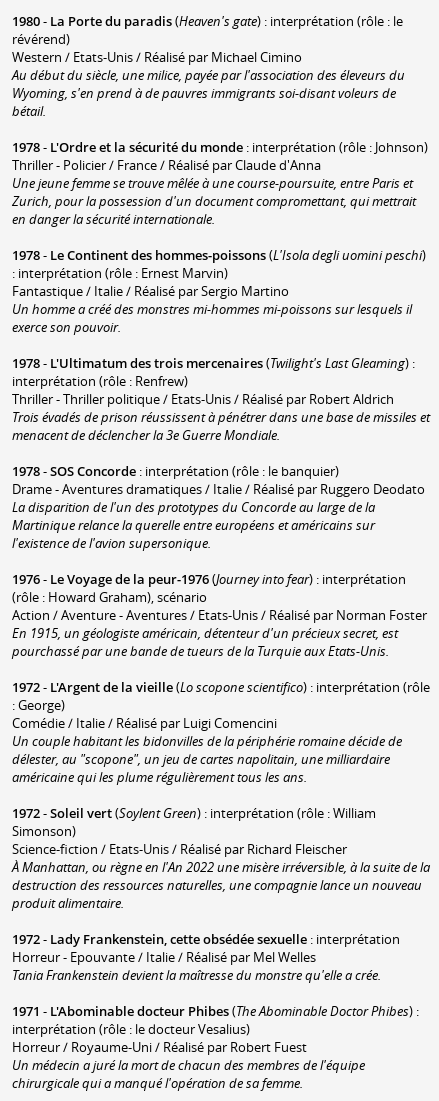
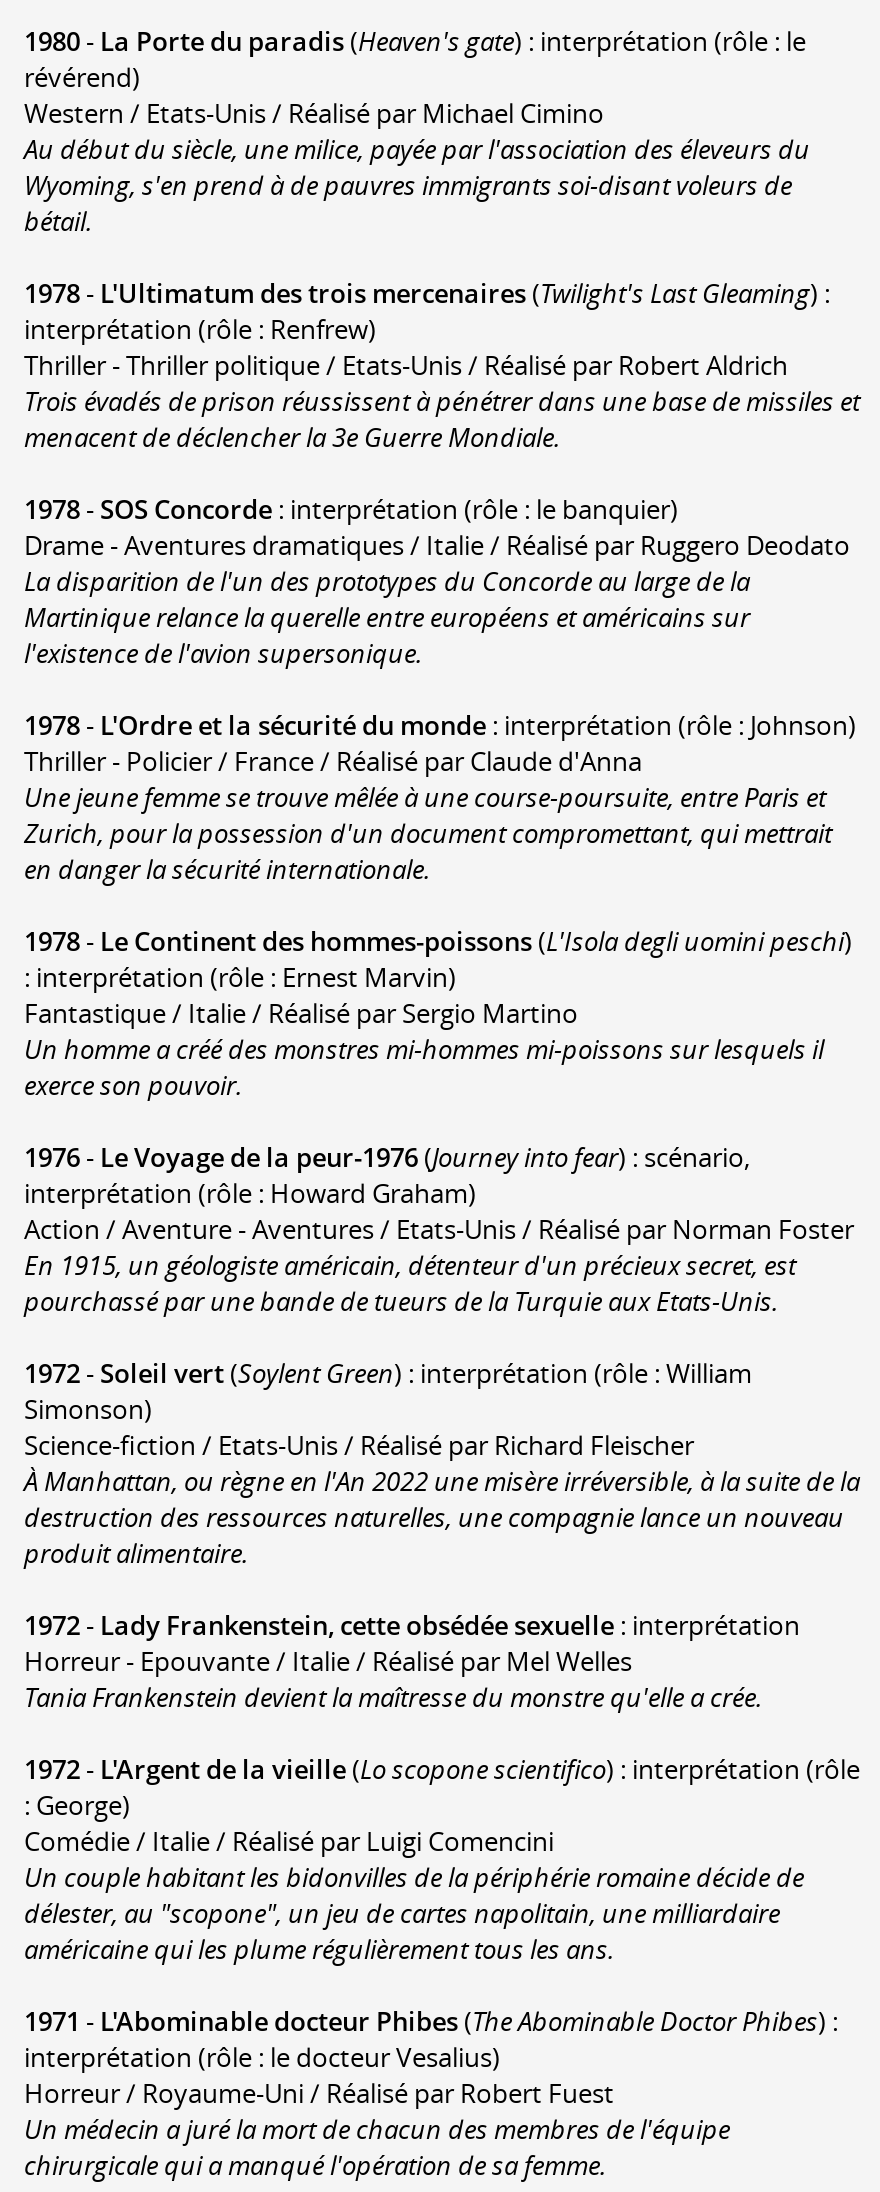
moved down: 1978 - L'Ordre et la sécurité du monde: interprétation (rôle : Johnson) | Thriller - Policier / France / Réalisé par Claude d'Anna | Une jeune femme se trouve mêlée à une course-poursuite, entre Paris et | ... | Un homme a créé des monstres mi-hommes mi-poissons sur lesquels il | exerce son pouvoir.

moved up: 1978 - L'Ultimatum des trois mercenaires (Twilight's Last Gleaming) : | interprétation (rôle : Renfrew) | Thriller - Thriller politique / Etats-Unis / Réalisé par Robert Aldrich | ... | Martinique relance la querelle entre européens et américains sur | l'existence de l'avion supersonique.

- 1976- Le Voyage de la peur-1976(Journey into fear) : interprétation
- (rôle : Howard Graham), scénario
+ 1976 - Le Voyage de la peur-1976 (Journey into fear) : scénario,
+ interprétation (rôle : Howard Graham)

moved down: 1972 - L'Argent de la vieille (Lo scopone scientifico) : interprétation (rôle | : George) | Comédie / Italie / Réalisé par Luigi Comencini | Un couple habitant les bidonvilles de la périphérie romaine décide de | délester, au "scopone", un jeu de cartes napolitain, une milliardaire | américaine qui les plume régulièrement tous les ans.

moved up: 1972 - Soleil vert (Soylent Green) : interprétation (rôle : William | Simonson) | Science-fiction / Etats-Unis / Réalisé par Richard Fleischer | ... | Horreur - Epouvante / Italie / Réalisé par Mel Welles | Tania Frankenstein devient la maîtresse du monstre qu'elle a crée.
